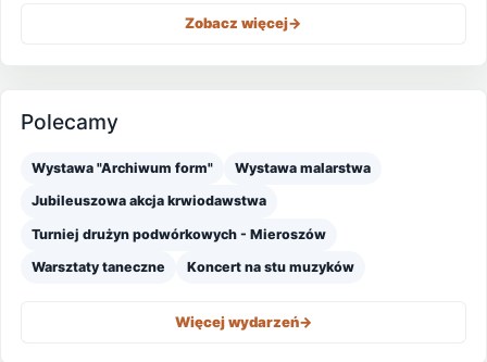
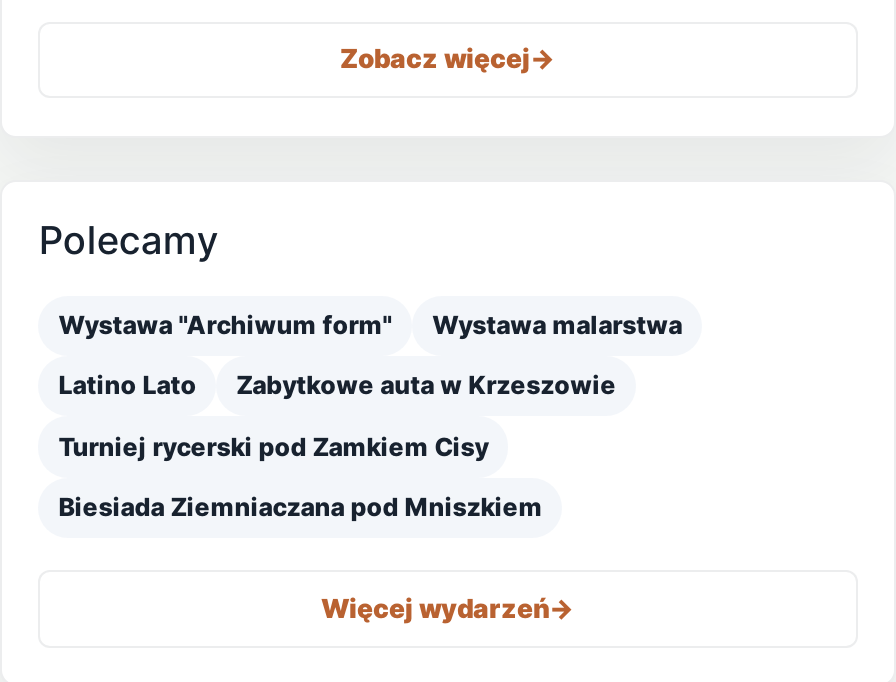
- Jubileuszowa akcja krwiodawstwa
+ Latino Lato
+ Zabytkowe auta w Krzeszowie

- Turniej drużyn podwórkowych - Mieroszów
+ Turniej rycerski pod Zamkiem Cisy

- Warsztaty taneczne
- Koncert na stu muzyków
+ Biesiada Ziemniaczana pod Mniszkiem
